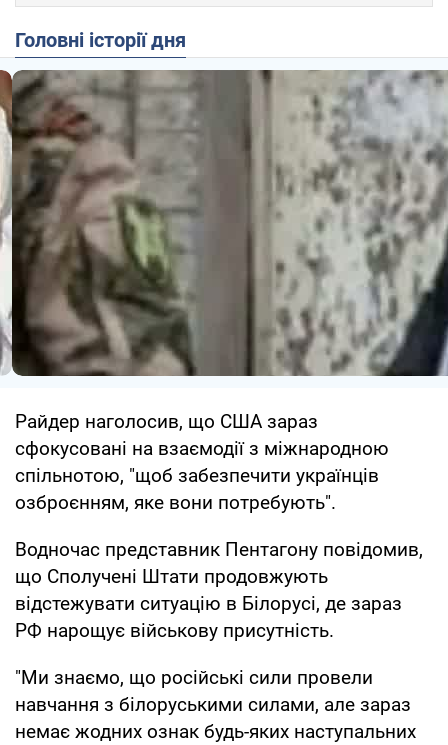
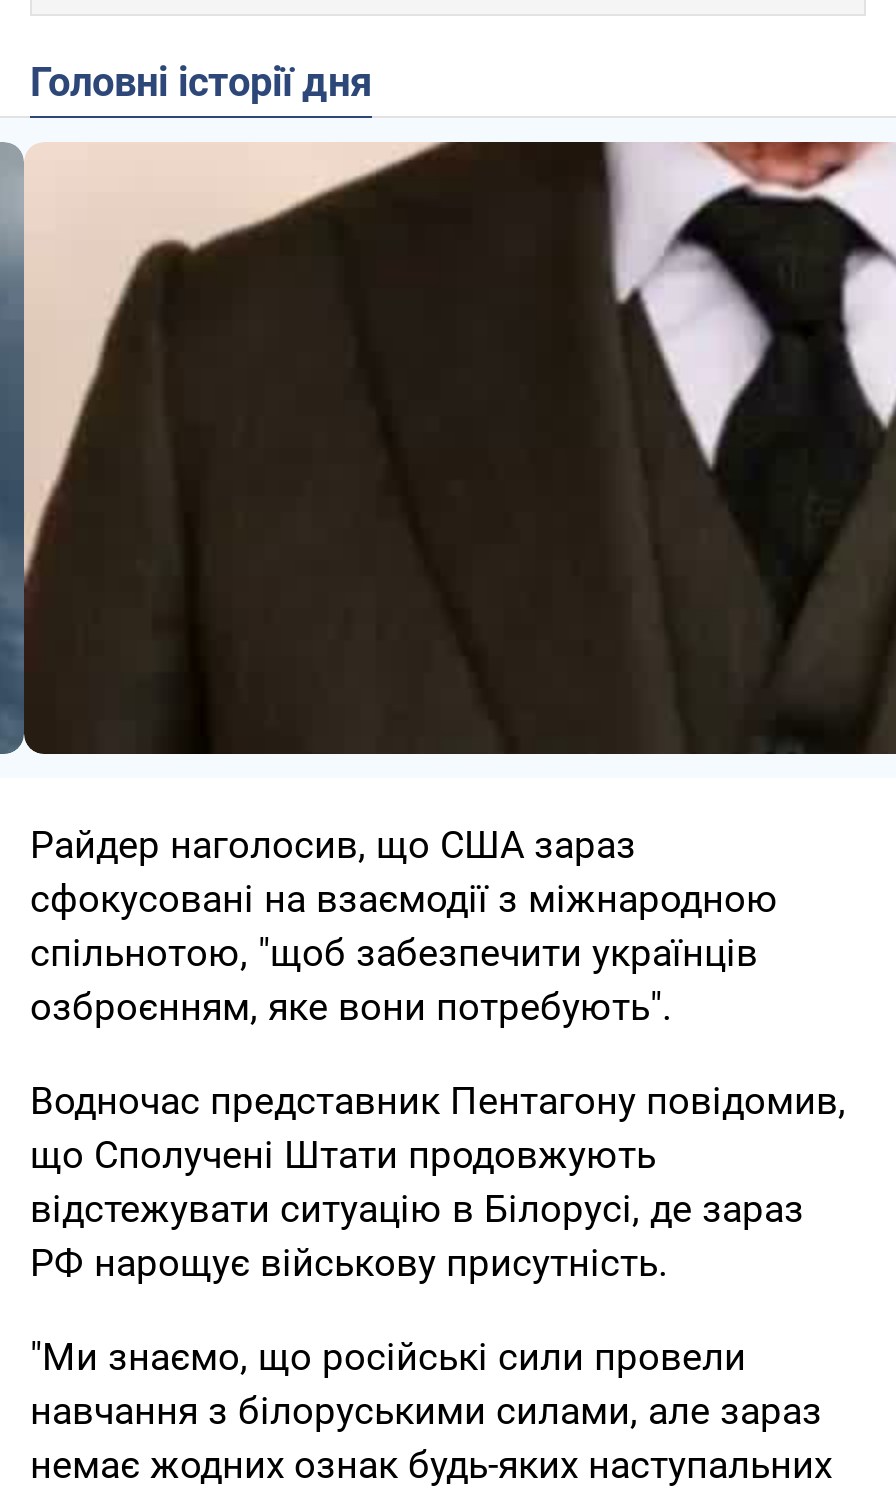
- [image]
+ [image]
